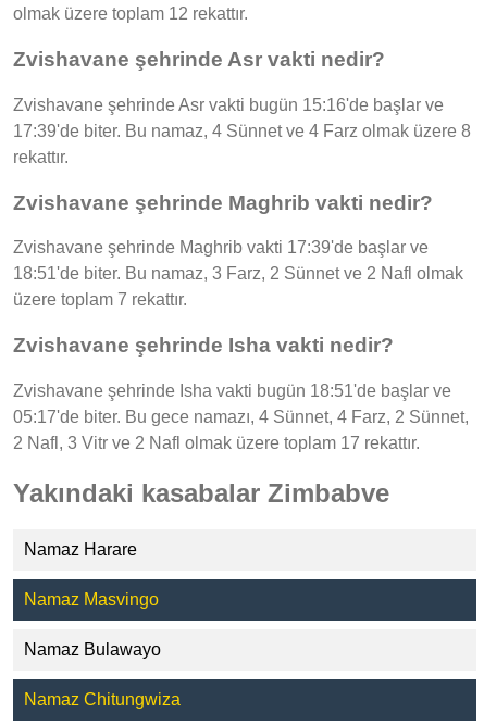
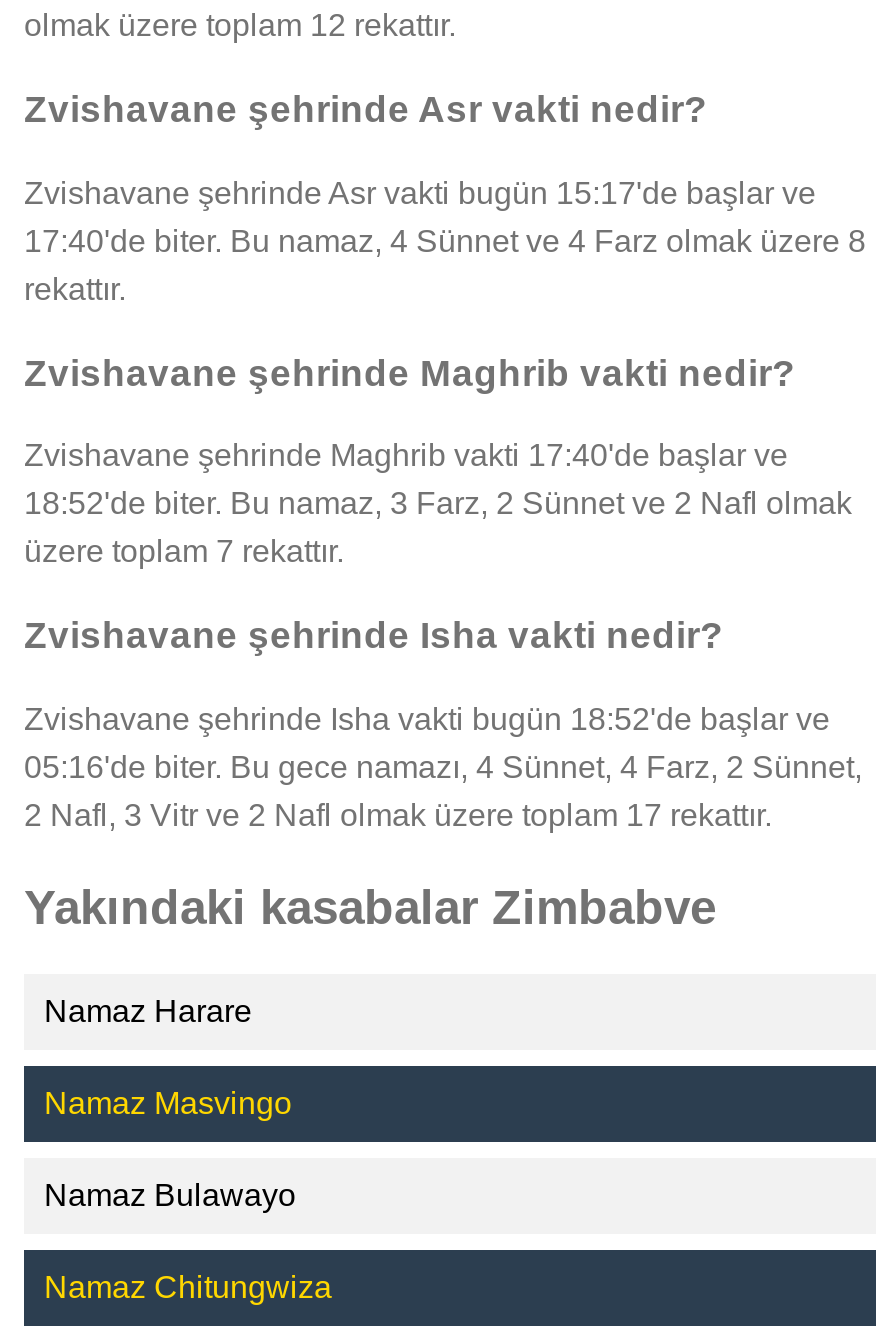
- Zvishavane şehrinde Asr vakti bugün 15:16'de başlar ve
+ Zvishavane şehrinde Asr vakti bugün 15:17'de başlar ve

- 17:39'de biter. Bu namaz, 4 Sünnet ve 4 Farz olmak üzere 8
+ 17:40'de biter. Bu namaz, 4 Sünnet ve 4 Farz olmak üzere 8

- Zvishavane şehrinde Maghrib vakti 17:39'de başlar ve
+ Zvishavane şehrinde Maghrib vakti 17:40'de başlar ve

- 18:51'de biter. Bu namaz, 3 Farz, 2 Sünnet ve 2 Nafl olmak
+ 18:52'de biter. Bu namaz, 3 Farz, 2 Sünnet ve 2 Nafl olmak

- Zvishavane şehrinde Isha vakti bugün 18:51'de başlar ve
+ Zvishavane şehrinde Isha vakti bugün 18:52'de başlar ve

- 05:17'de biter. Bu gece namazı, 4 Sünnet, 4 Farz, 2 Sünnet,
+ 05:16'de biter. Bu gece namazı, 4 Sünnet, 4 Farz, 2 Sünnet,
